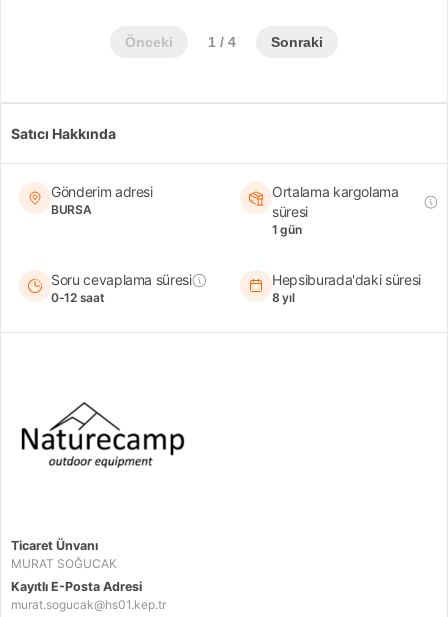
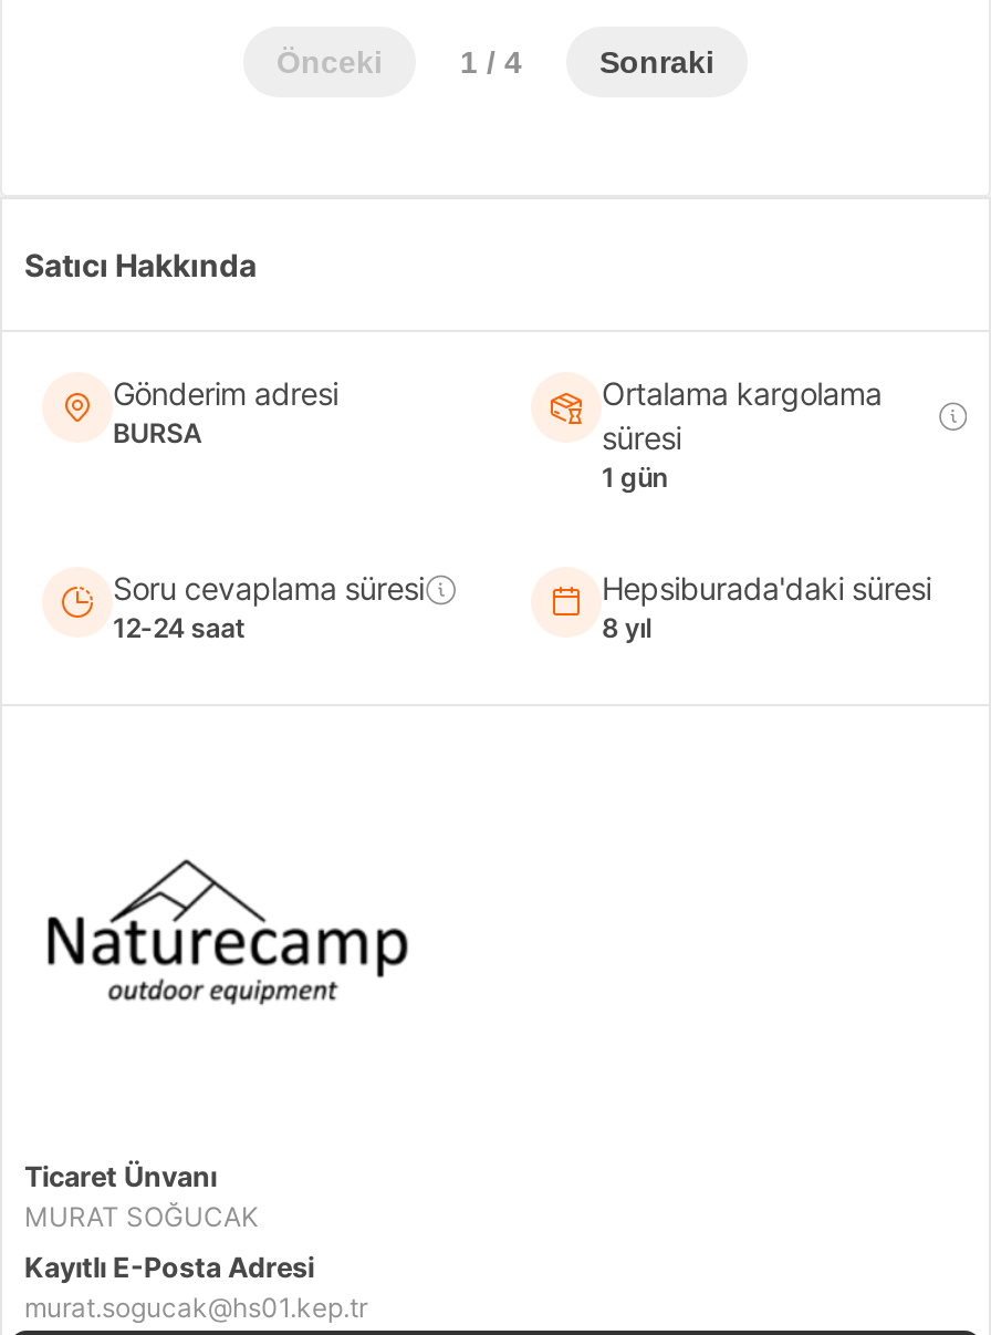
- 0-12 saat
+ 12-24 saat
